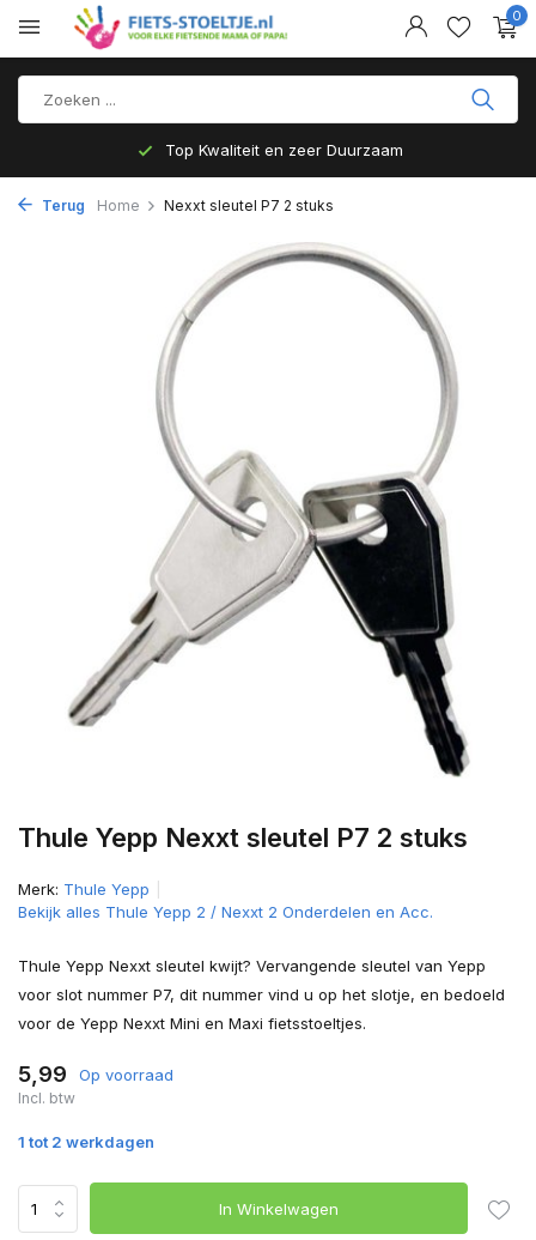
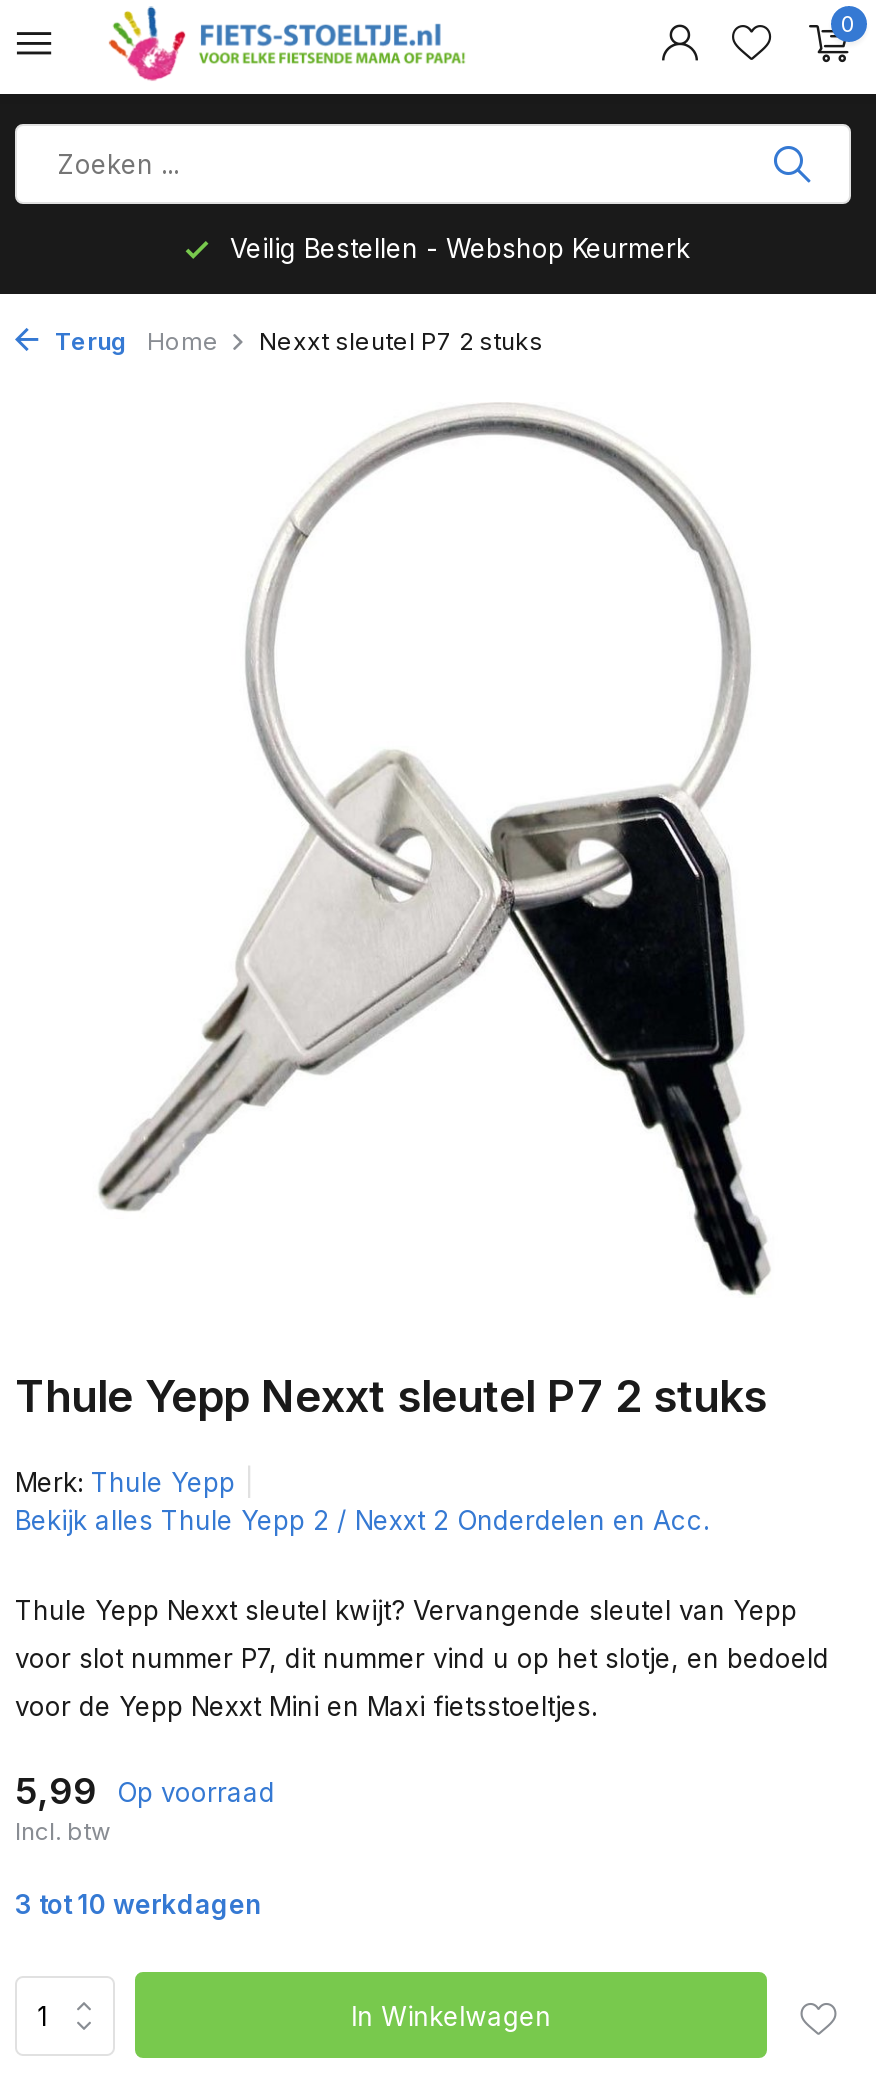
- Top Kwaliteit en zeer Duurzaam
+ Veilig Bestellen - Webshop Keurmerk

- 1 tot 2 werkdagen
+ 3 tot 10 werkdagen
